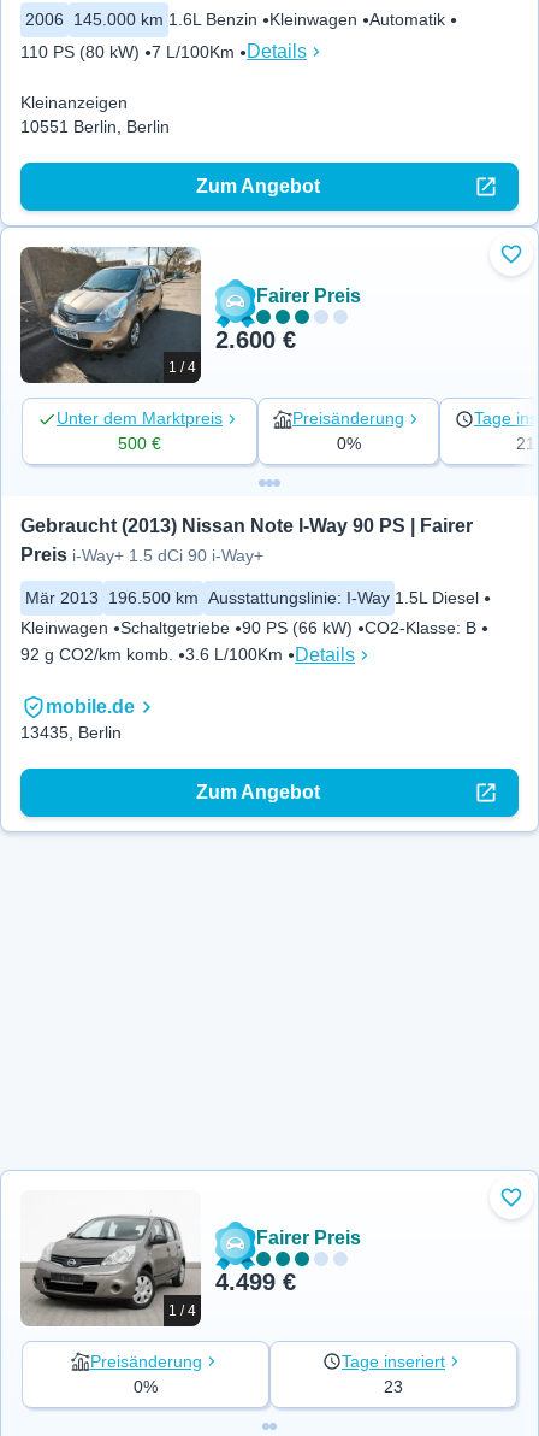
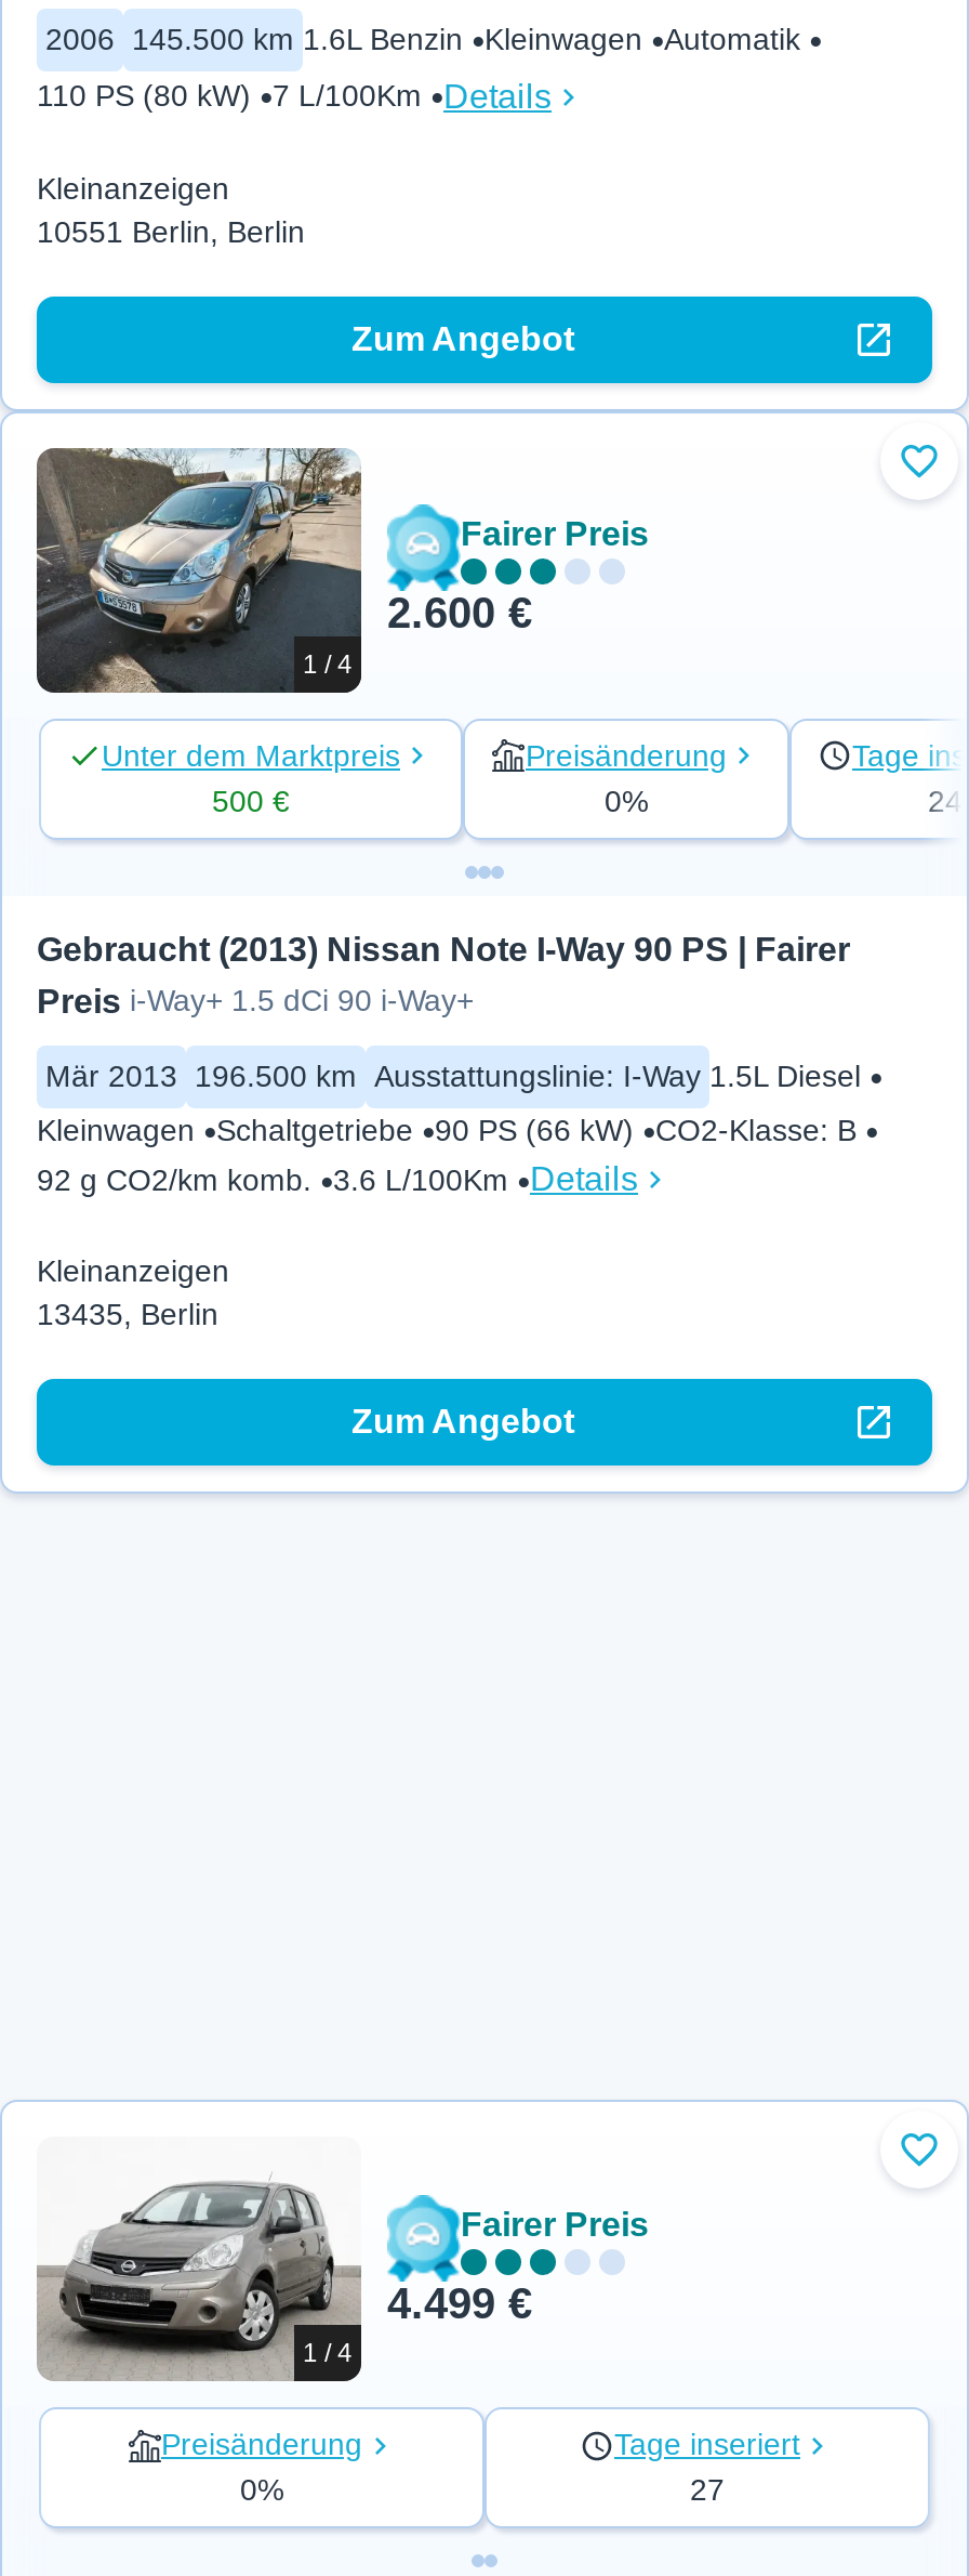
- 2006 145.000 km 1.6L Benzin Kleinwagen Automatik
+ 2006 145.500 km 1.6L Benzin Kleinwagen Automatik

- 21
+ 24

- mobile.de
+ Kleinanzeigen

- 23
+ 27
